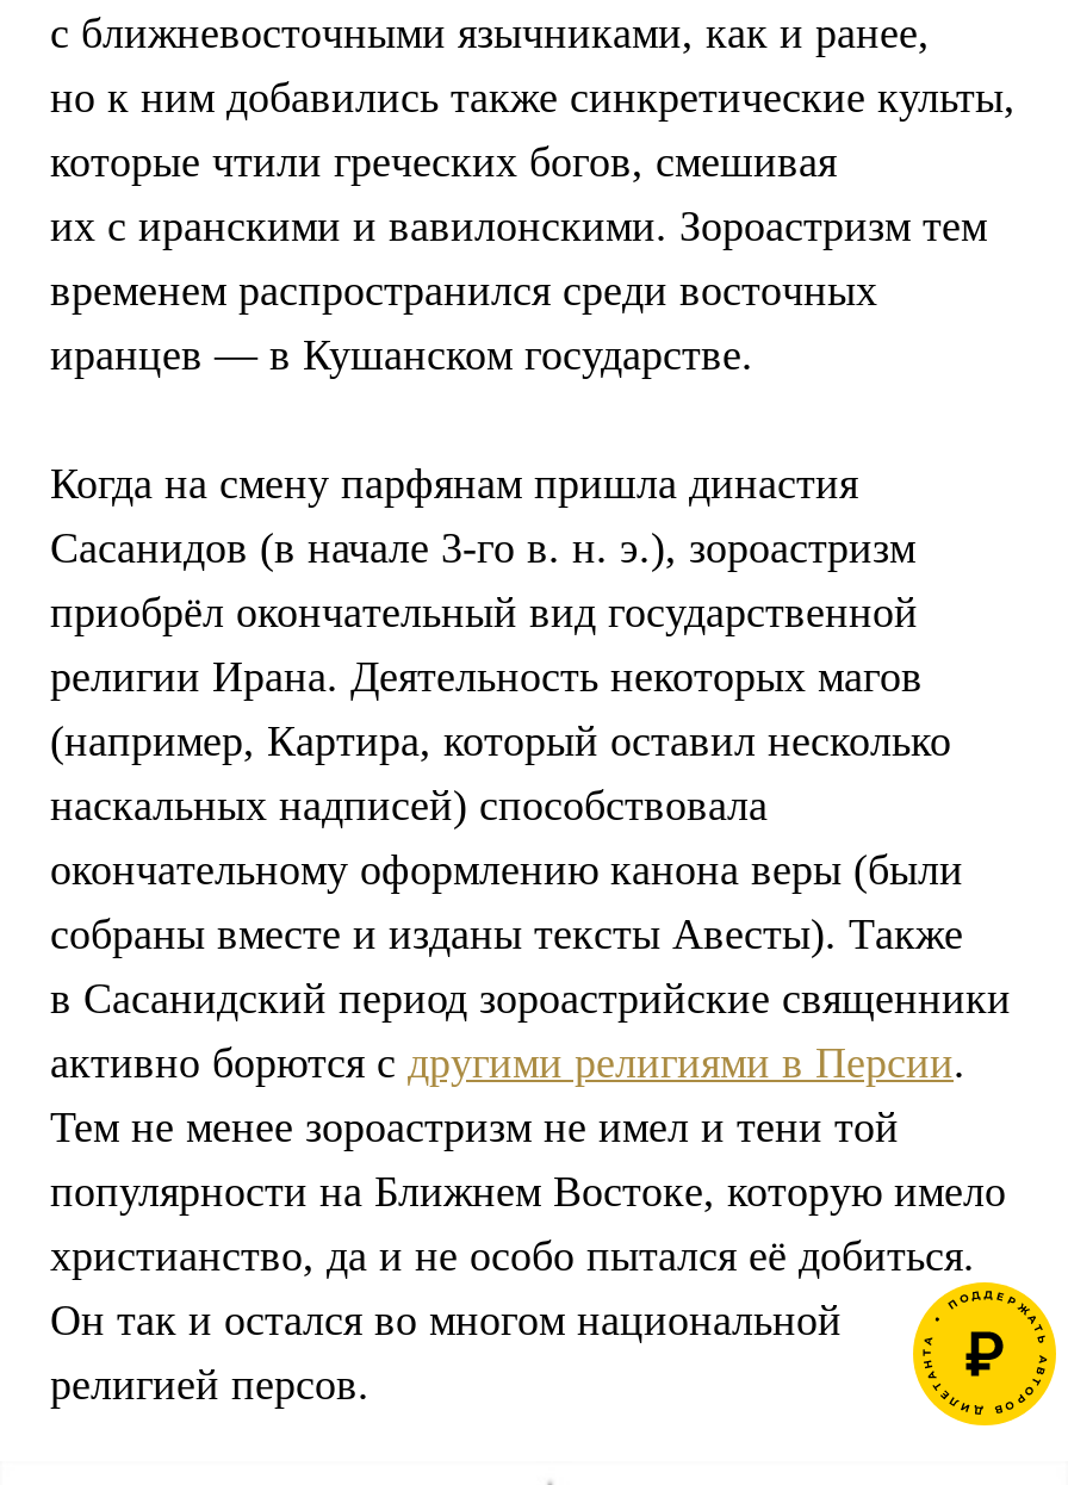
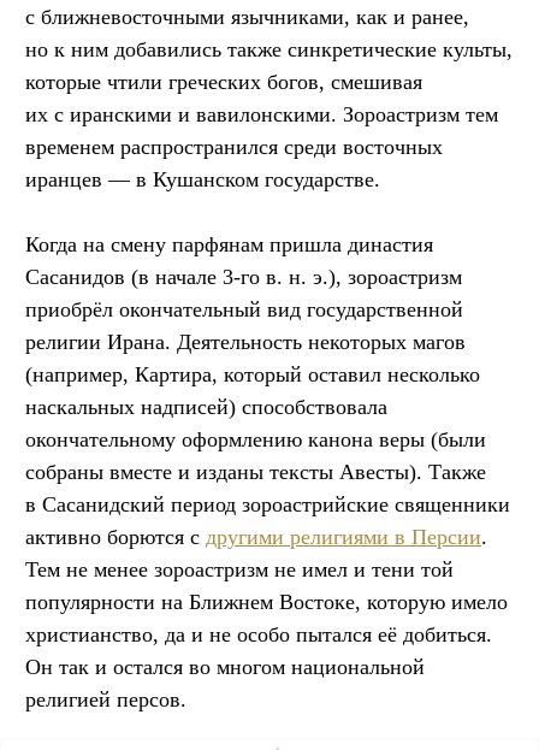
- [image]
